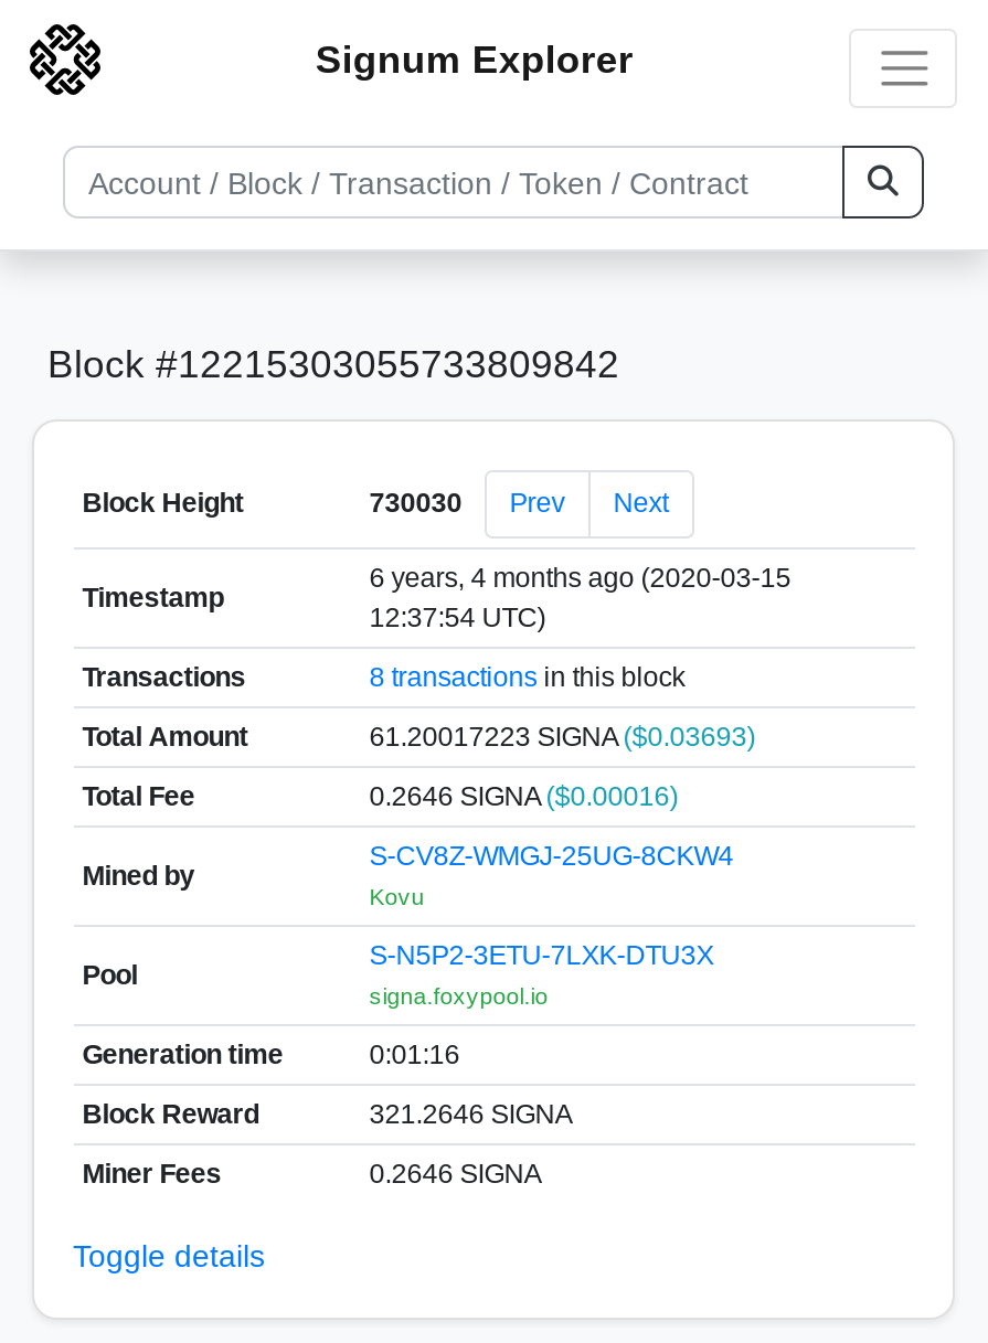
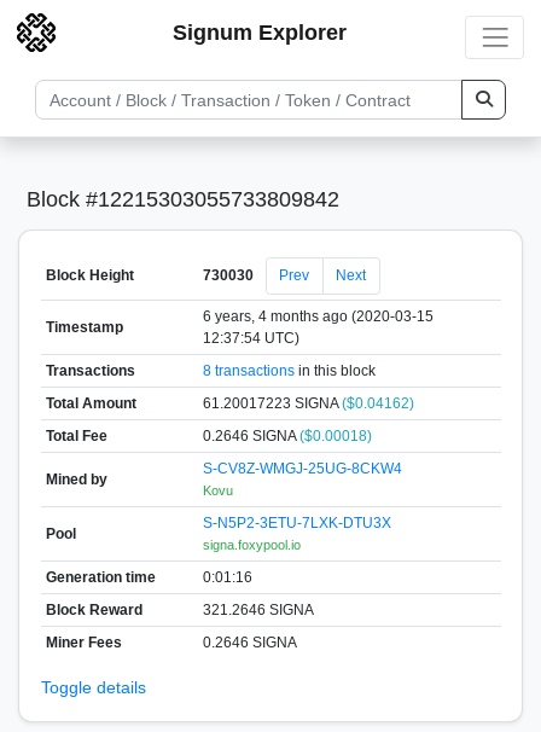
- 61.20017223 SIGNA ($0.03693)
+ 61.20017223 SIGNA ($0.04162)

- 0.2646 SIGNA ($0.00016)
+ 0.2646 SIGNA ($0.00018)
